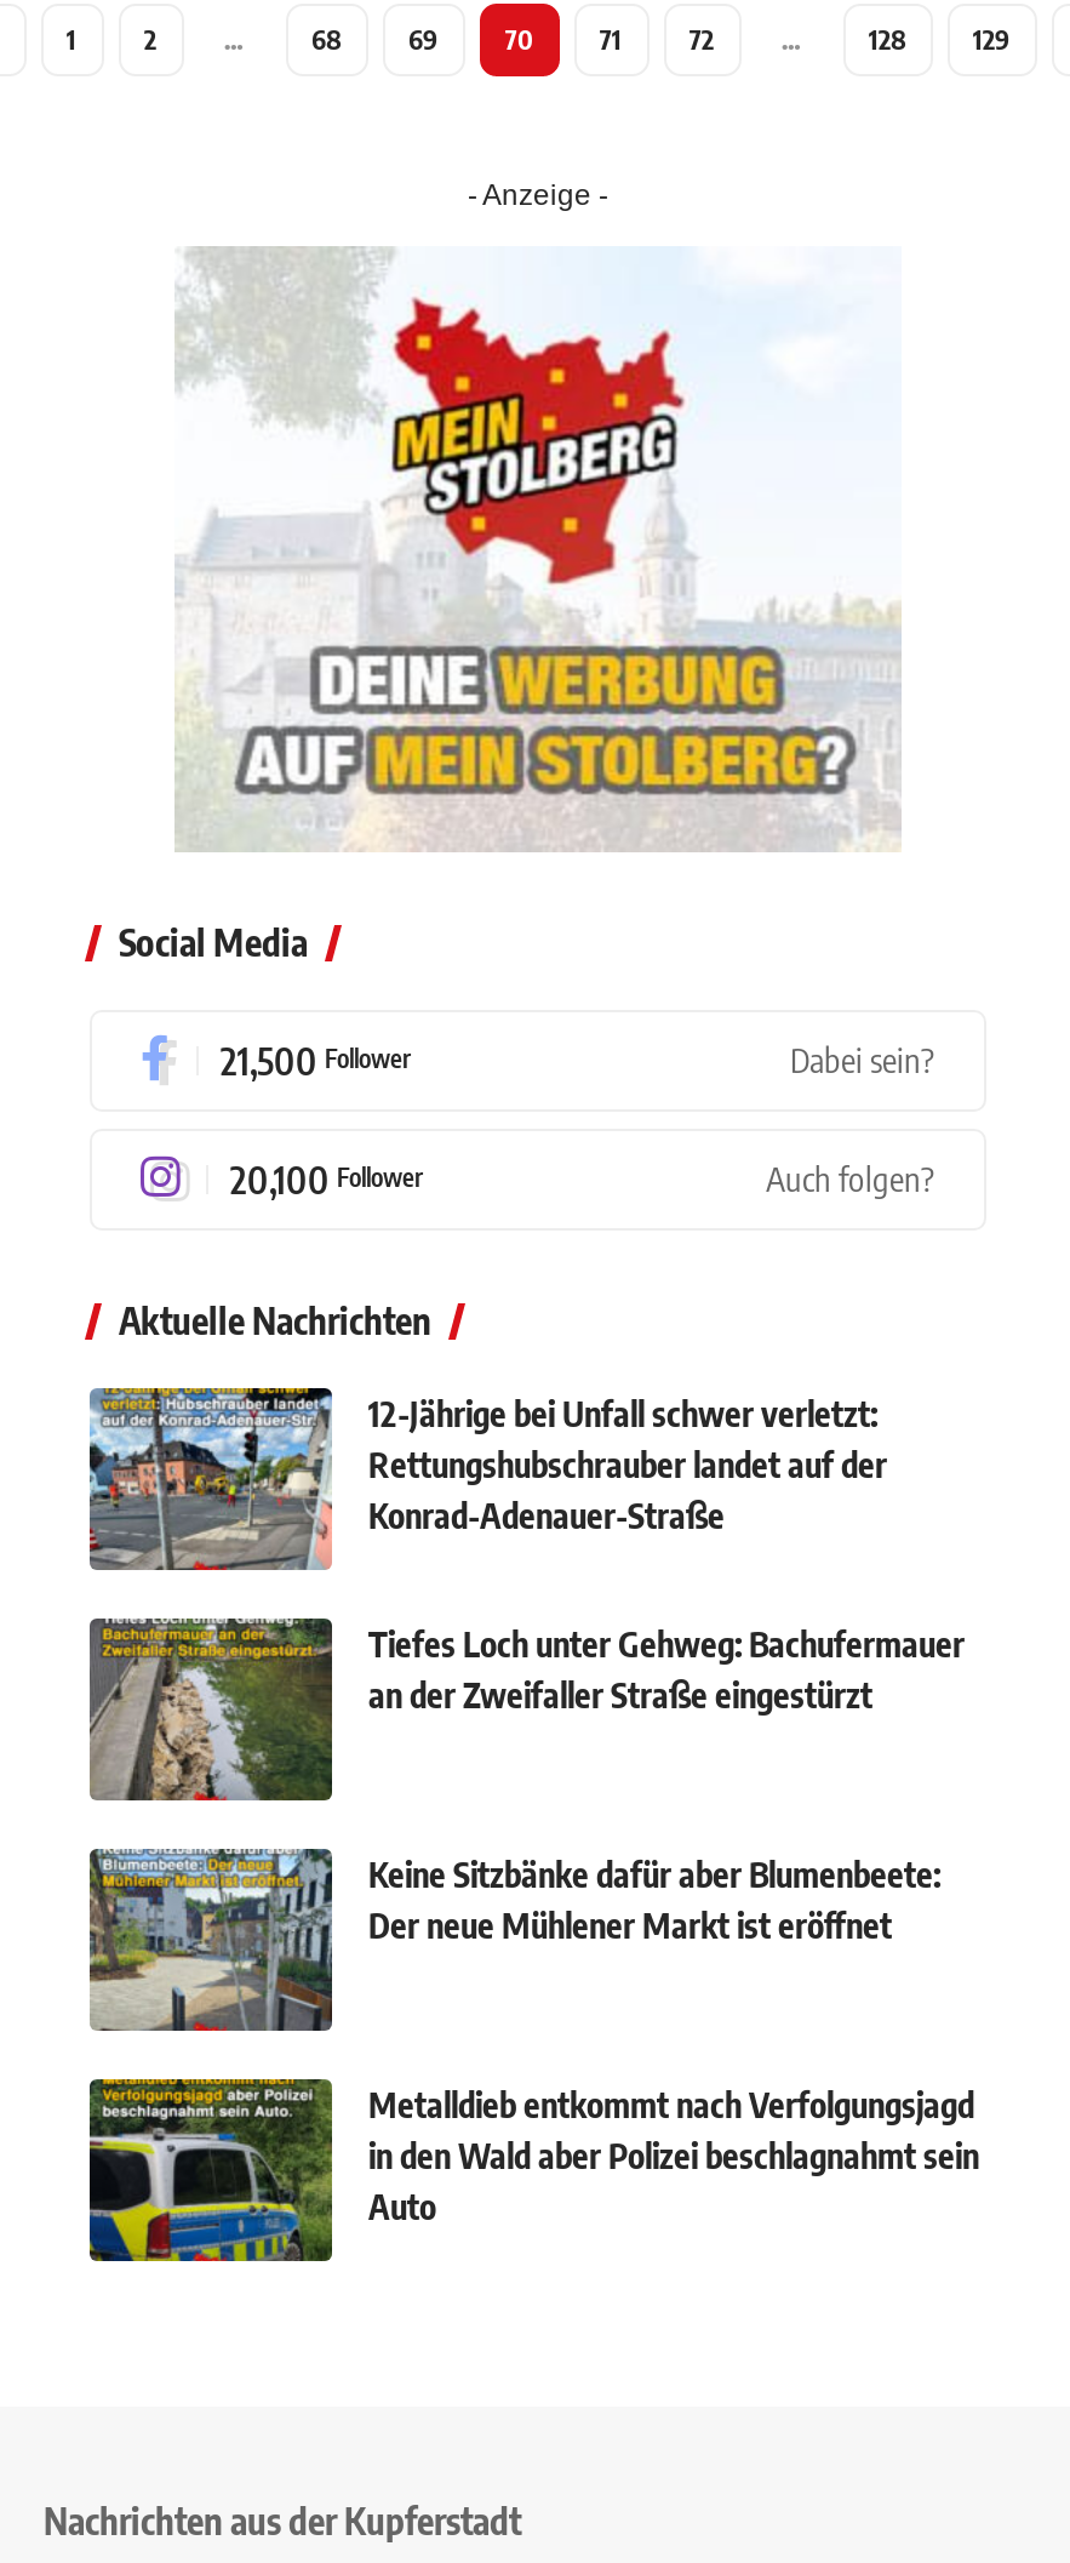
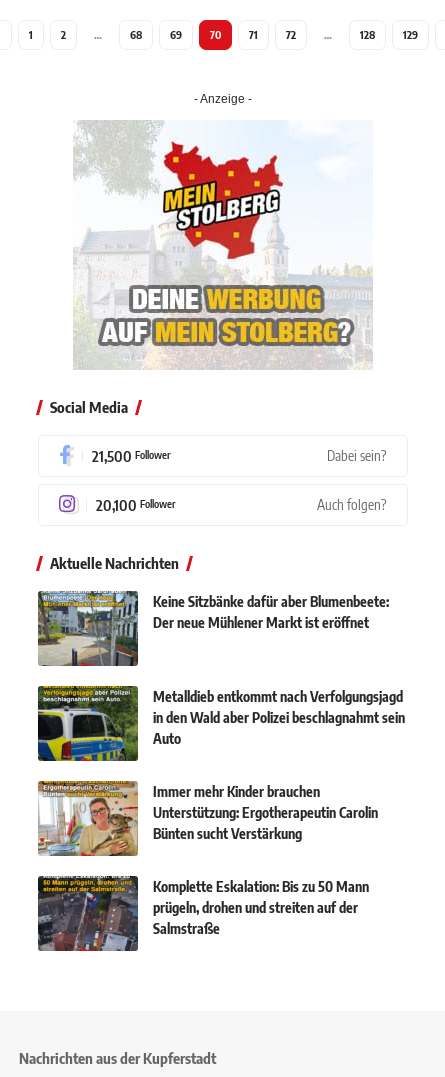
- [image]
- 12-Jährige bei Unfall schwer verletzt:
- Rettungshubschrauber landet auf der
- Konrad-Adenauer-Straße
- Tiefes Loch unter Gehweg: Bachufermauer
- an der Zweifaller Straße eingestürzt

- [image]

moved up: [image] | Keine Sitzbänke dafür aber Blumenbeete: | Der neue Mühlener Markt ist eröffnet | Metalldieb entkommt nach Verfolgungsjagd | in den Wald aber Polizei beschlagnahmt sein | Auto

+ [image]

+ [image]
+ Immer mehr Kinder brauchen
+ Unterstützung: Ergotherapeutin Carolin
+ Bünten sucht Verstärkung
+ Komplette Eskalation: Bis zu 50 Mann
+ prügeln, drohen und streiten auf der
+ Salmstraße
